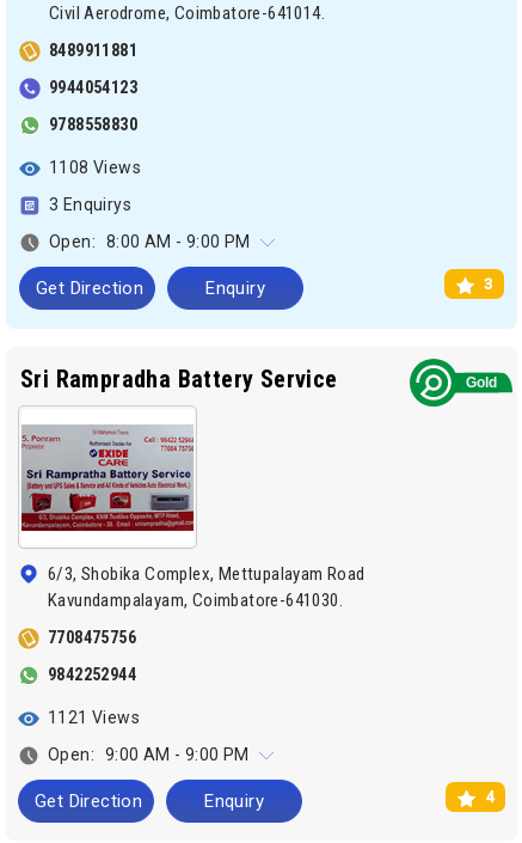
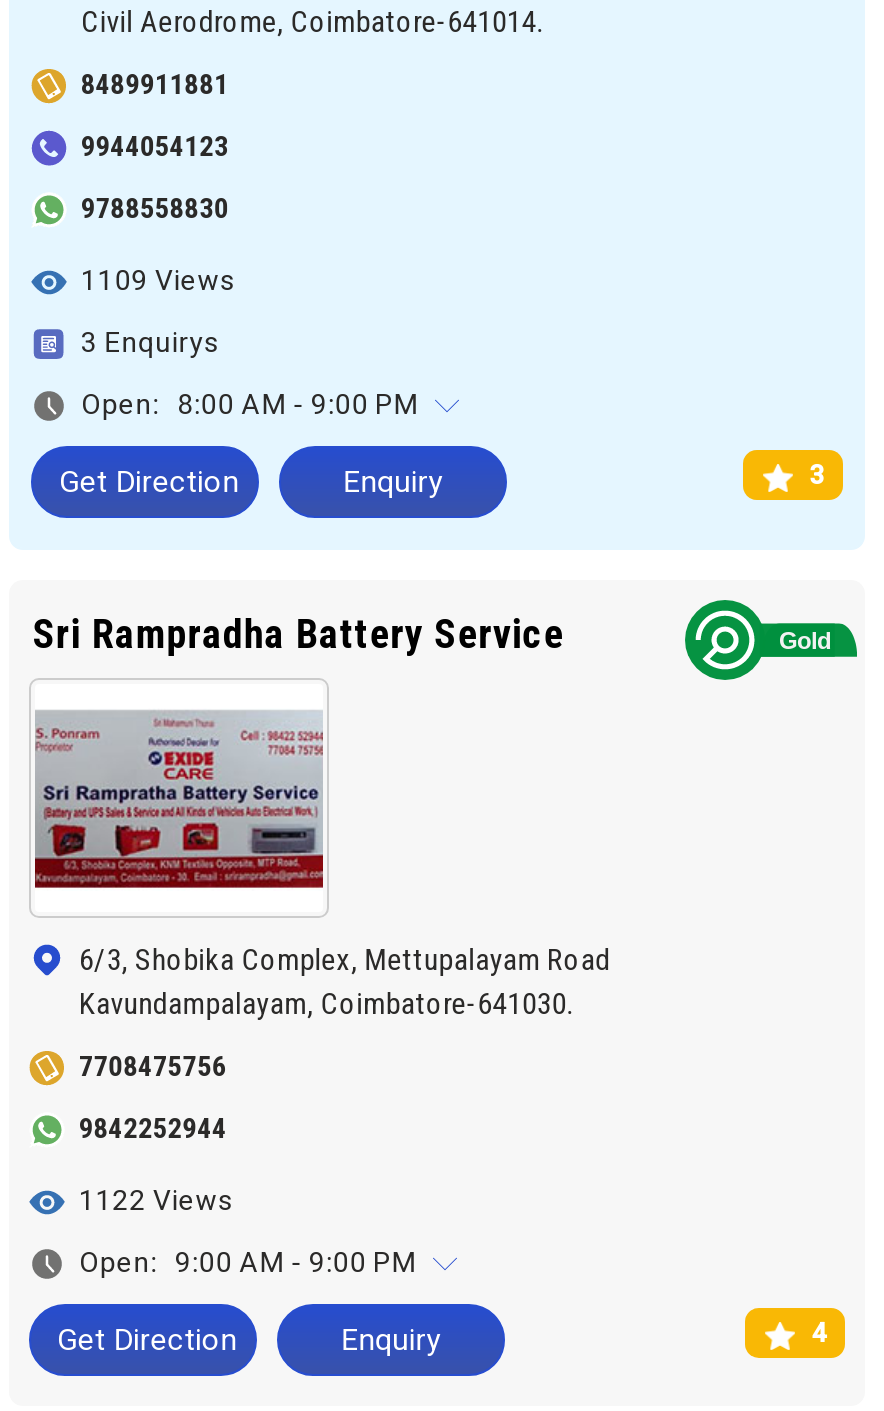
- 1108 Views
+ 1109 Views

- 1121 Views
+ 1122 Views
